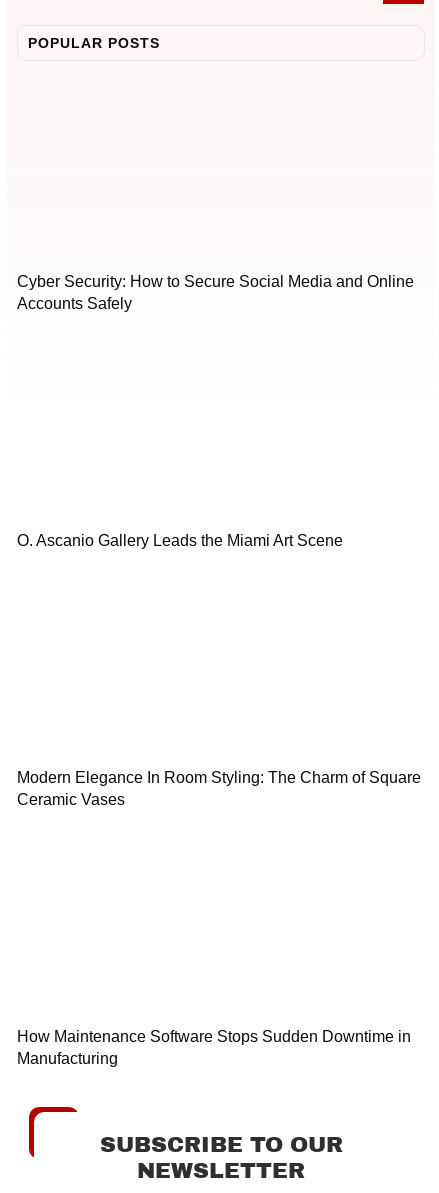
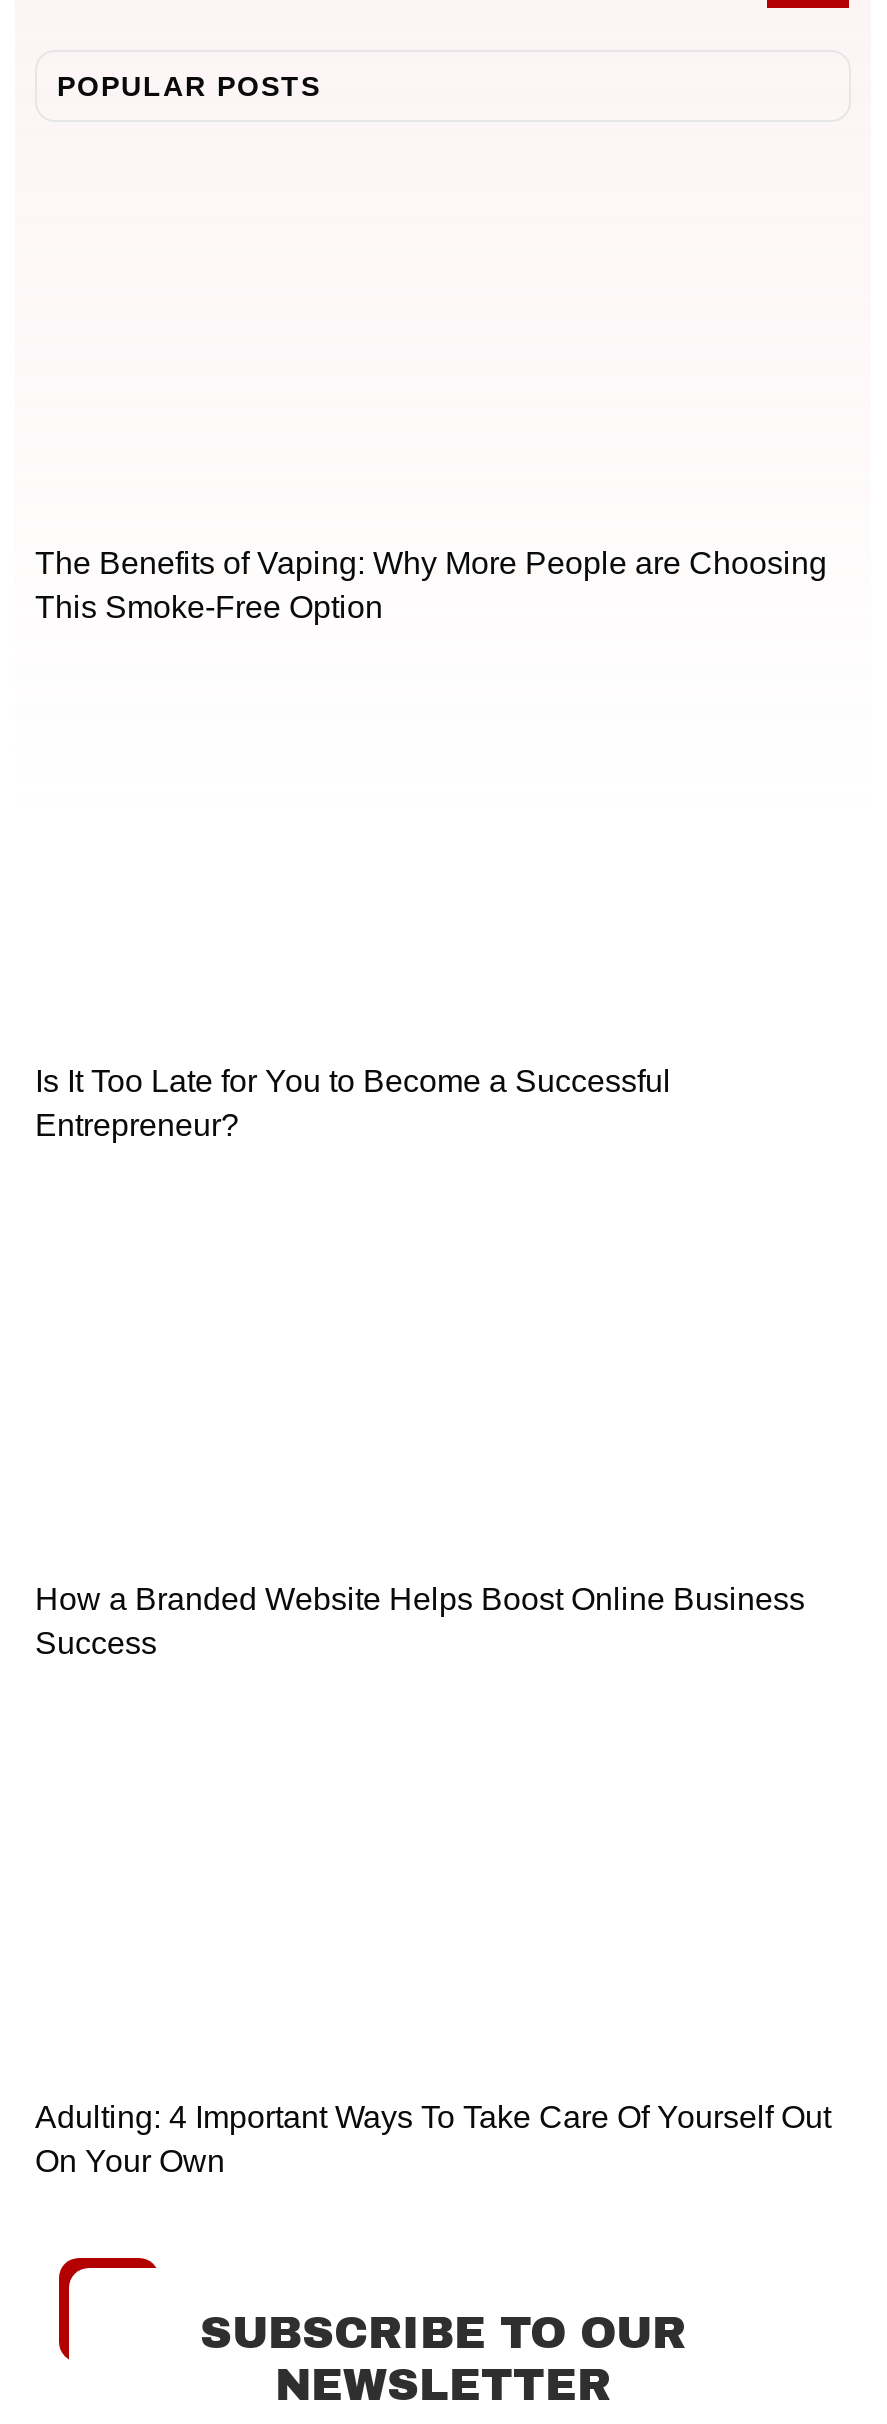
- Cyber Security: How to Secure Social Media and Online
- Accounts Safely
+ The Benefits of Vaping: Why More People are Choosing
+ This Smoke-Free Option

- O. Ascanio Gallery Leads the Miami Art Scene
+ Is It Too Late for You to Become a Successful
+ Entrepreneur?

- Modern Elegance In Room Styling: The Charm of Square
- Ceramic Vases
+ How a Branded Website Helps Boost Online Business
+ Success

- How Maintenance Software Stops Sudden Downtime in
- Manufacturing
+ Adulting: 4 Important Ways To Take Care Of Yourself Out
+ On Your Own
